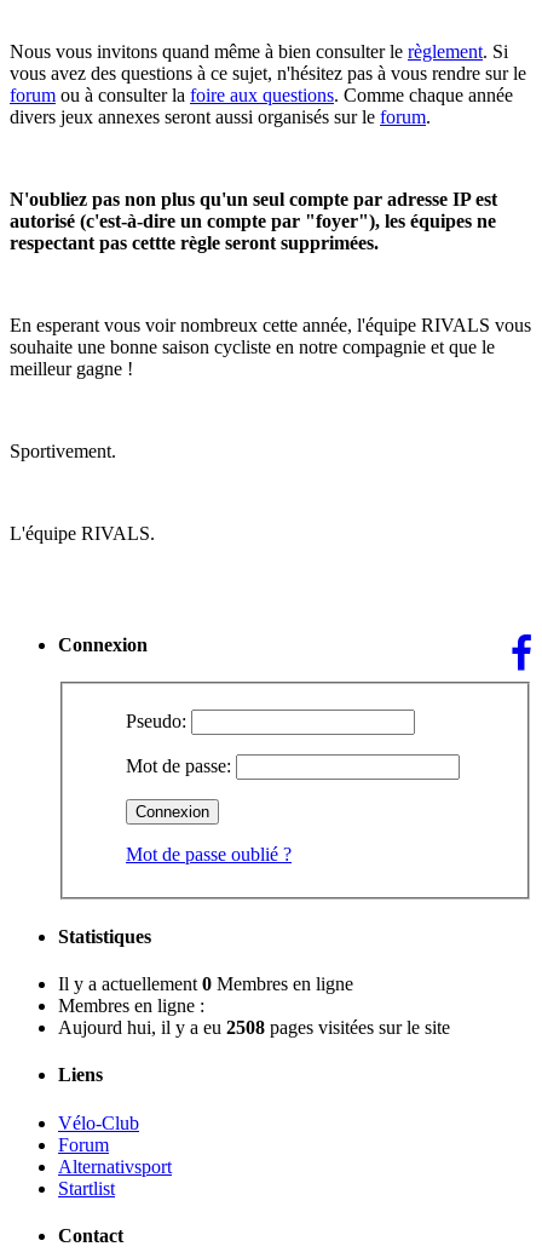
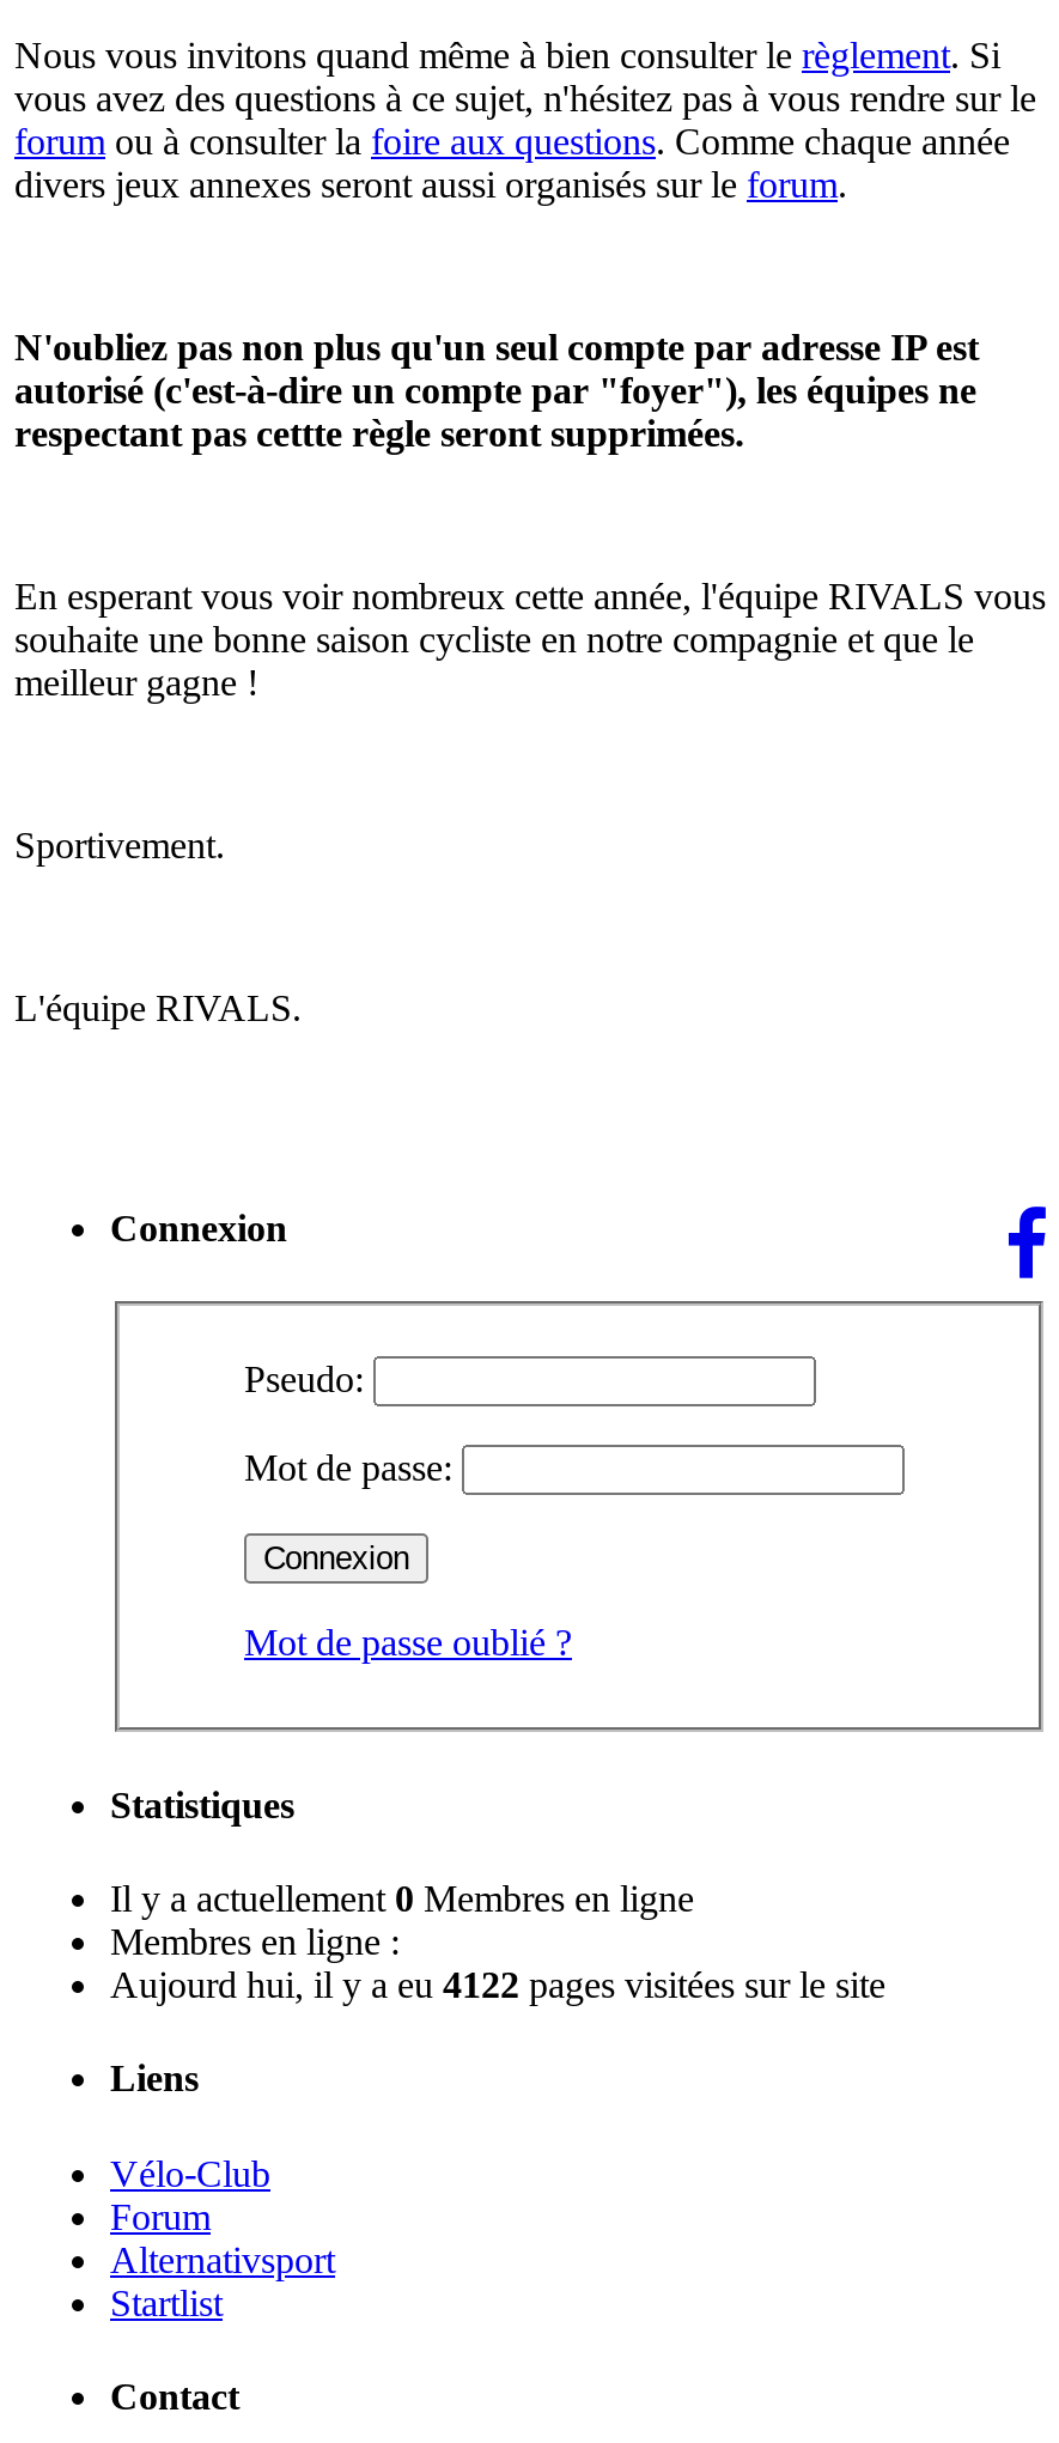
- Aujourd hui, il y a eu 2508 pages visitées sur le site
+ Aujourd hui, il y a eu 4122 pages visitées sur le site
